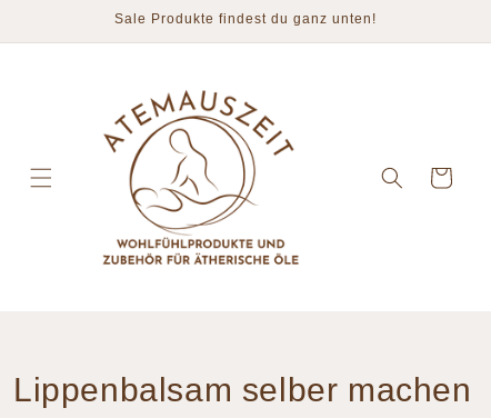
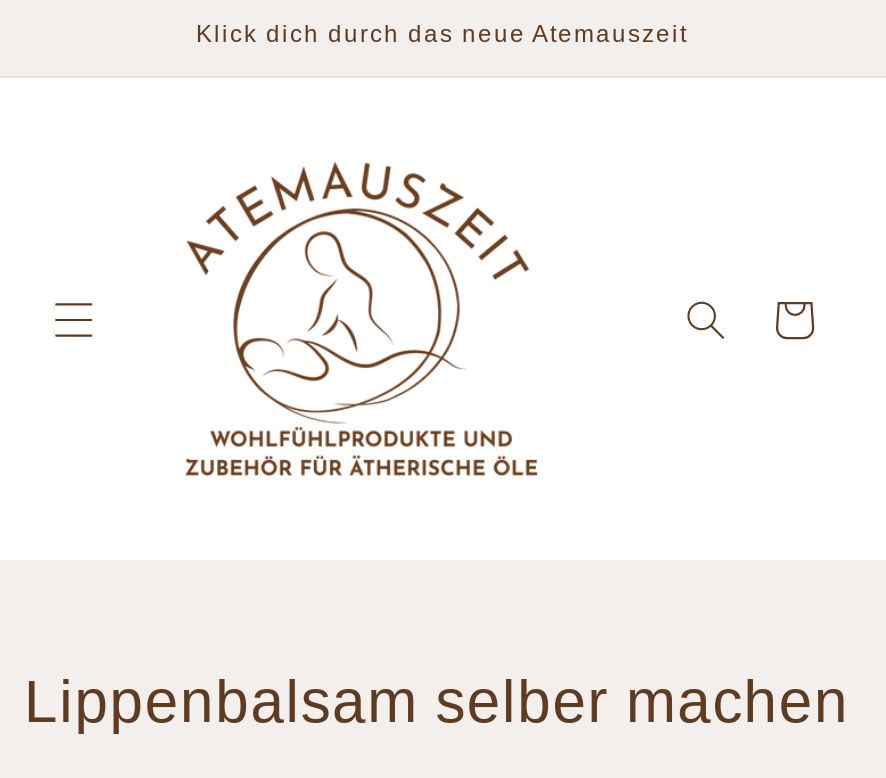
- Sale Produkte findest du ganz unten!
+ Klick dich durch das neue Atemauszeit
